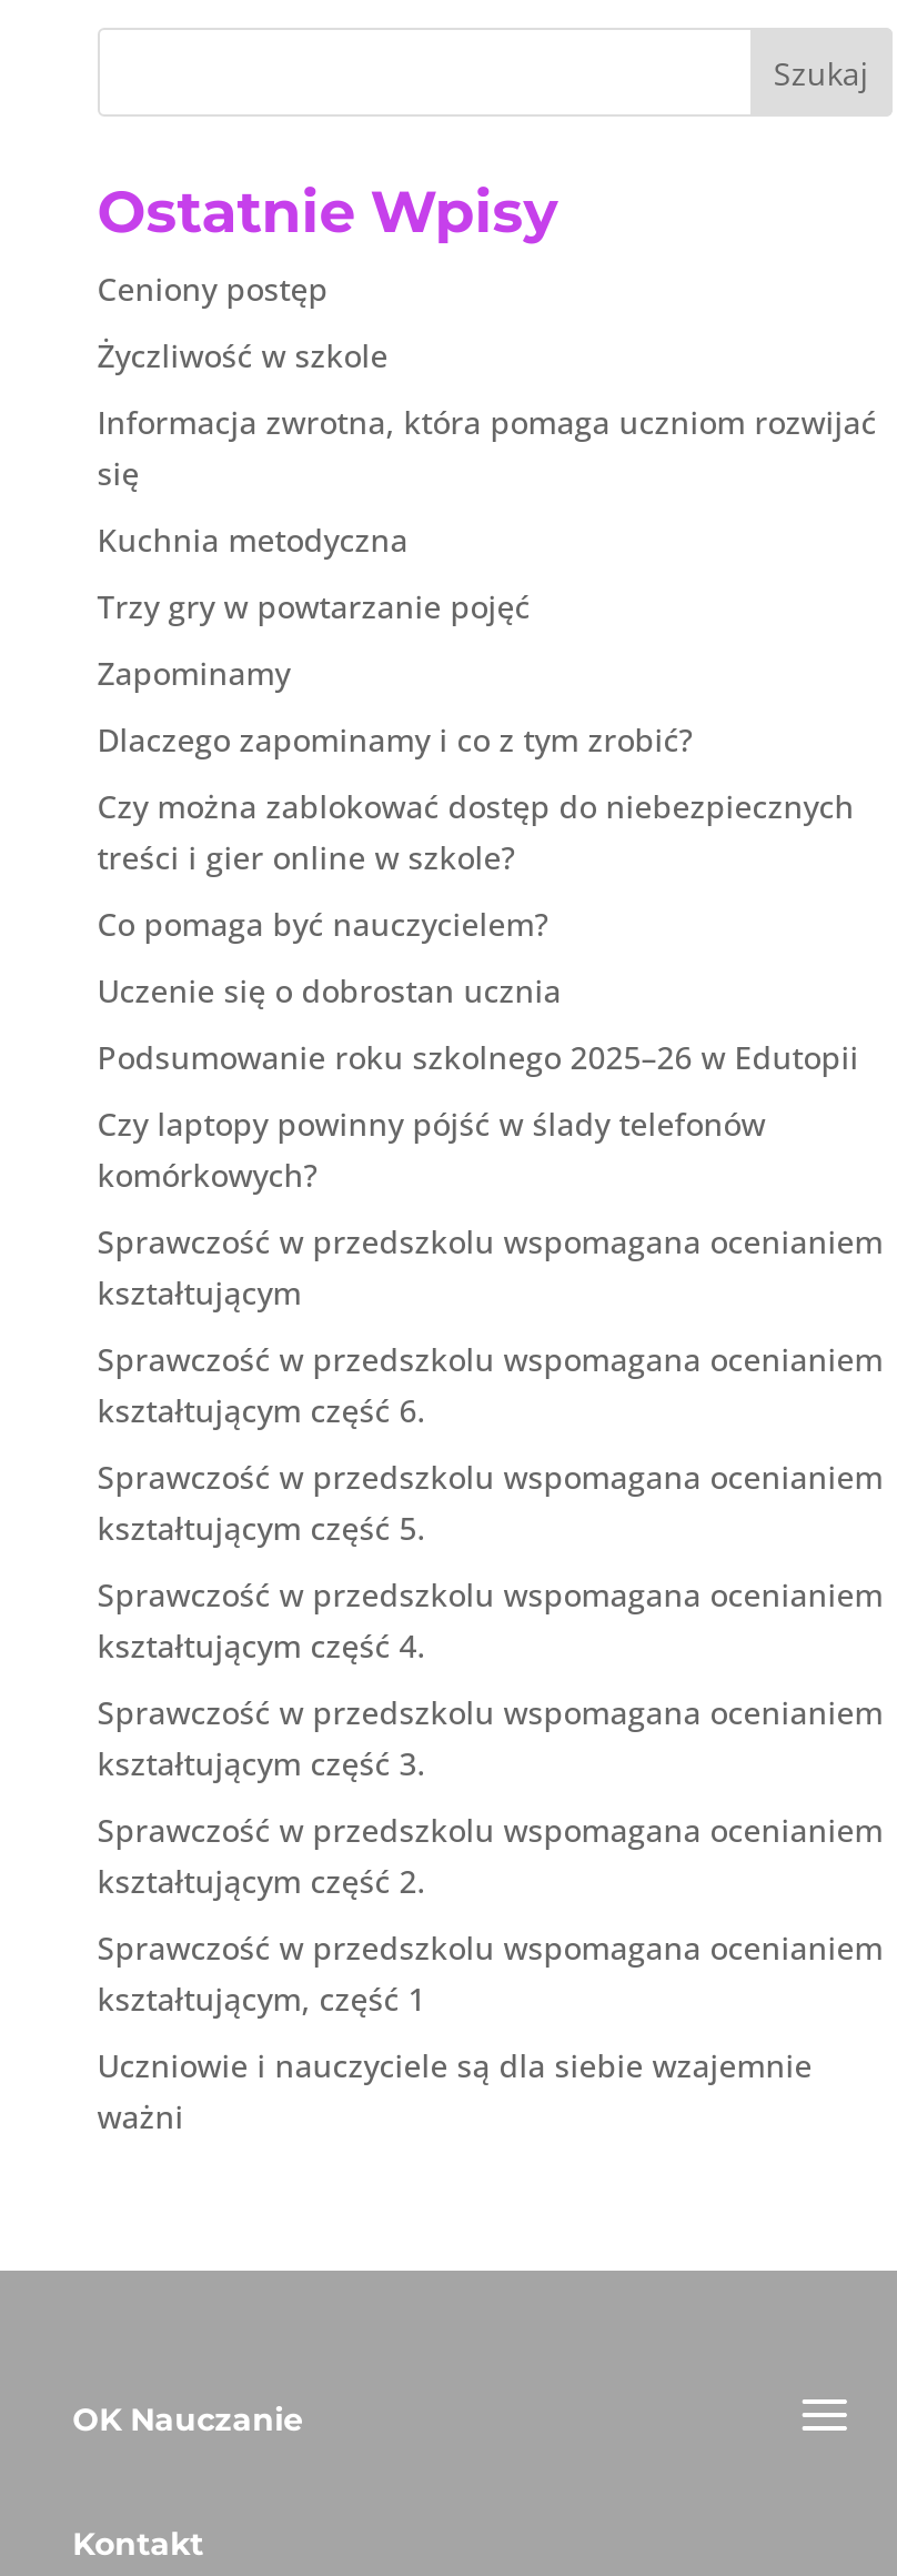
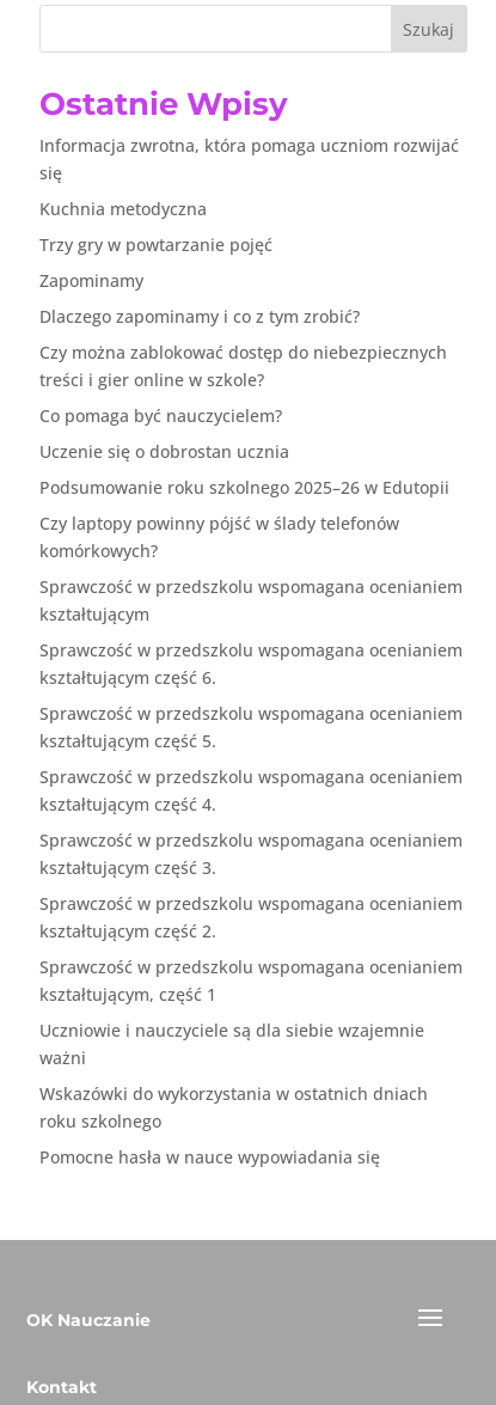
- Ceniony postęp
- Życzliwość w szkole

moved up: Informacja zwrotna, która pomaga uczniom rozwijać | się | Kuchnia metodyczna | ... | Uczniowie i nauczyciele są dla siebie wzajemnie | ważni

+ Wskazówki do wykorzystania w ostatnich dniach
+ roku szkolnego
+ Pomocne hasła w nauce wypowiadania się
